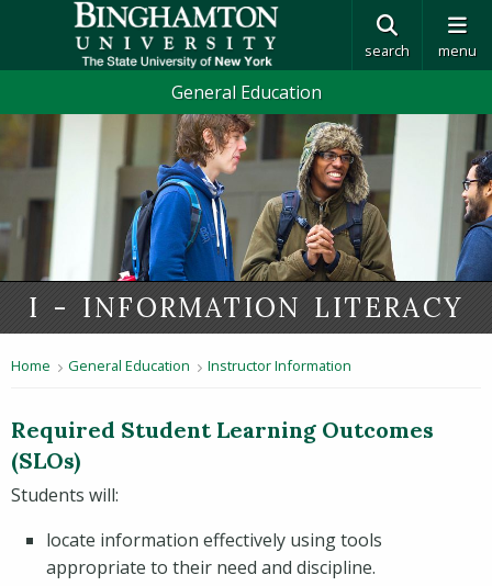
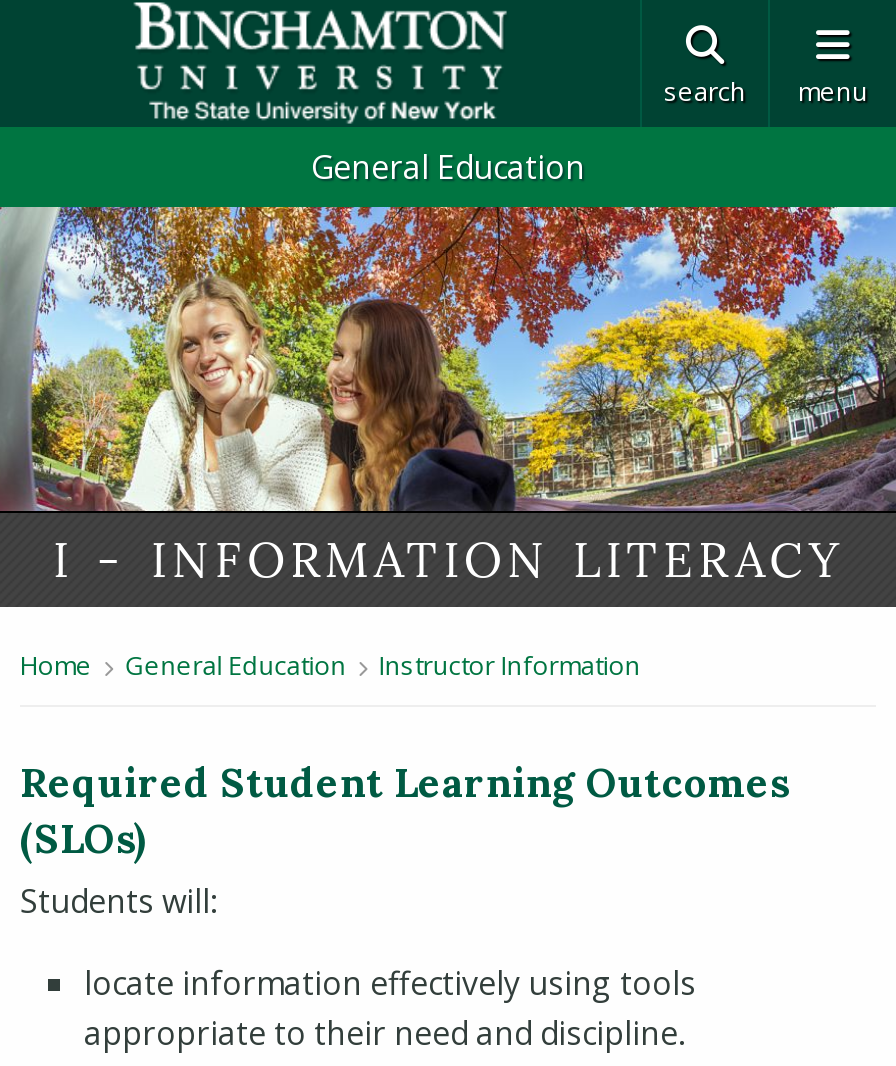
- [image]
+ [image]
